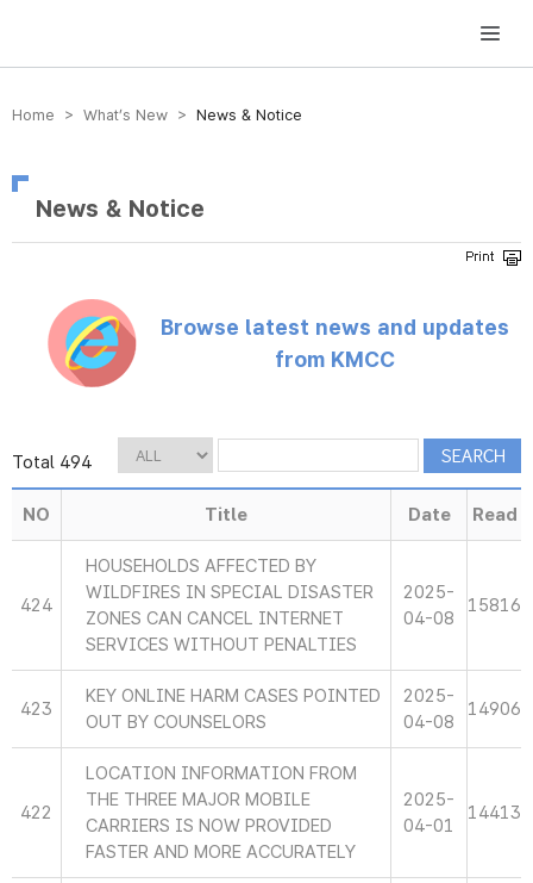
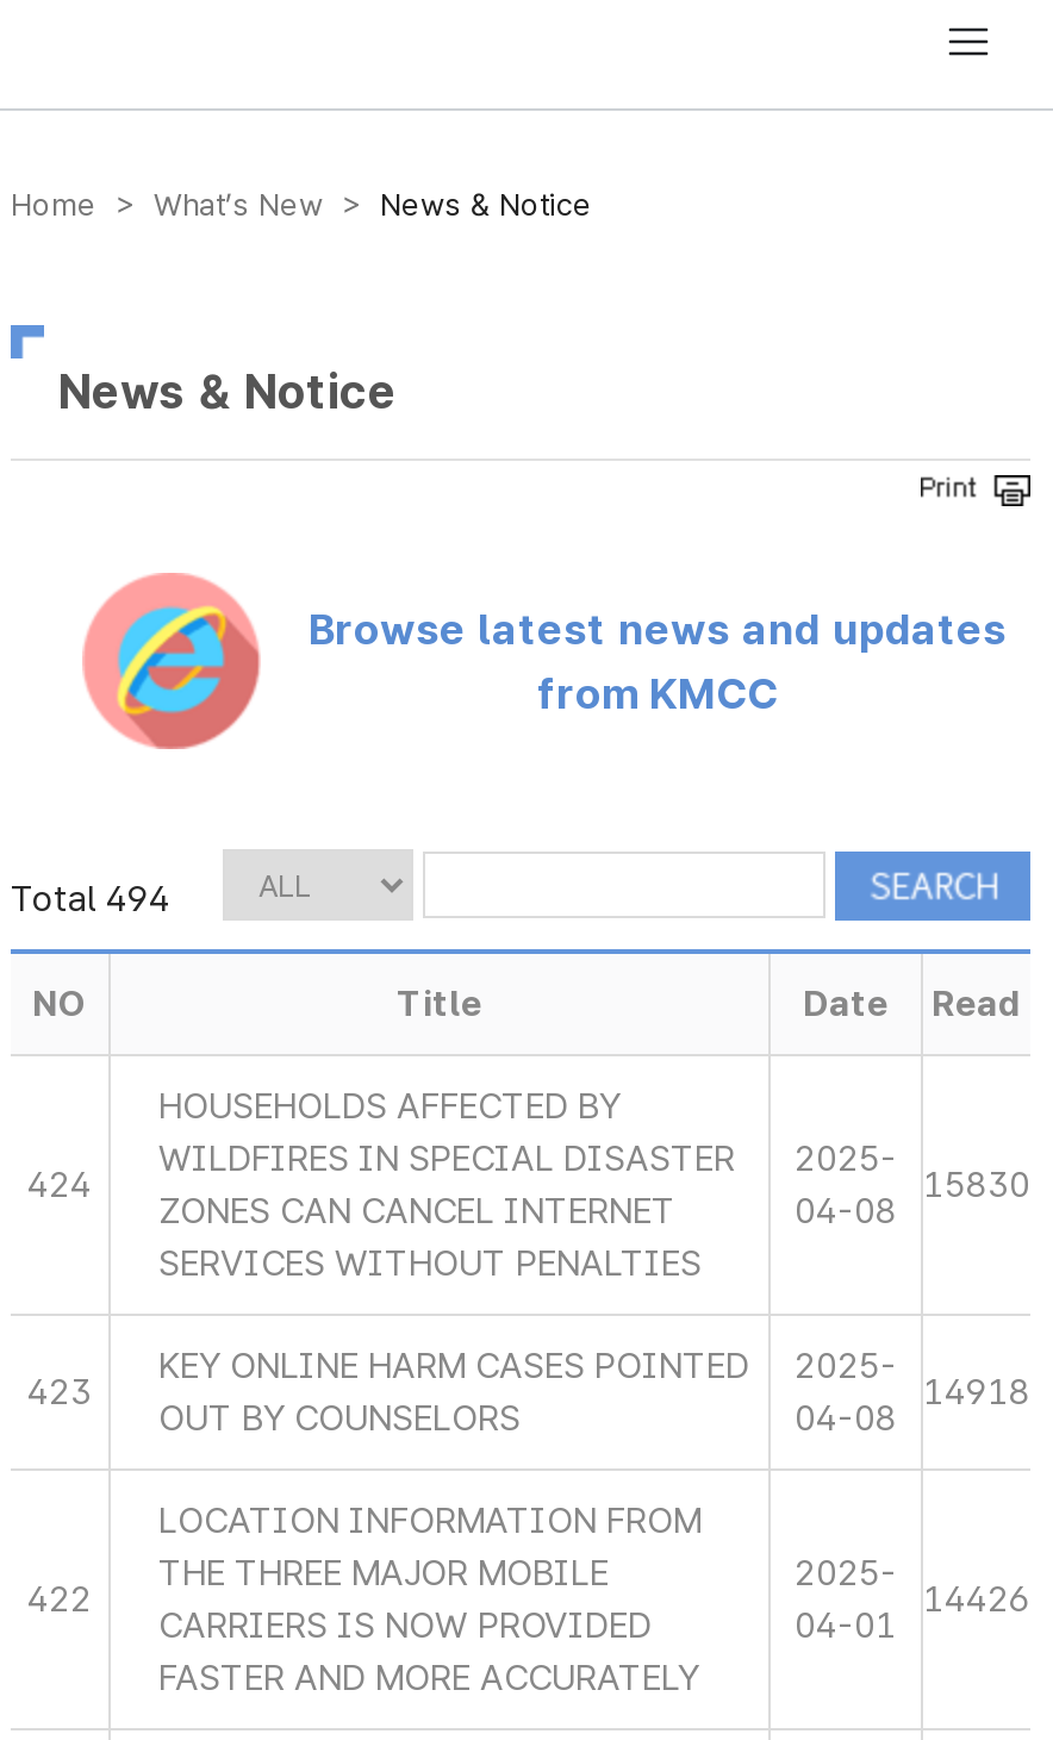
- 15816
+ 15830

- 14906
+ 14918

- 14413
+ 14426
